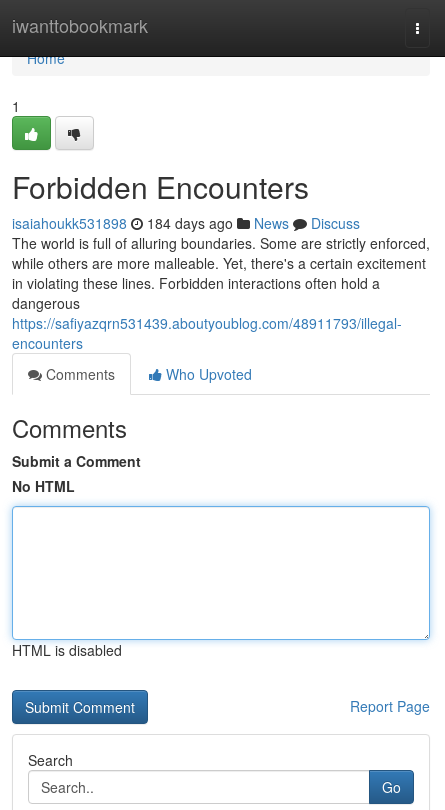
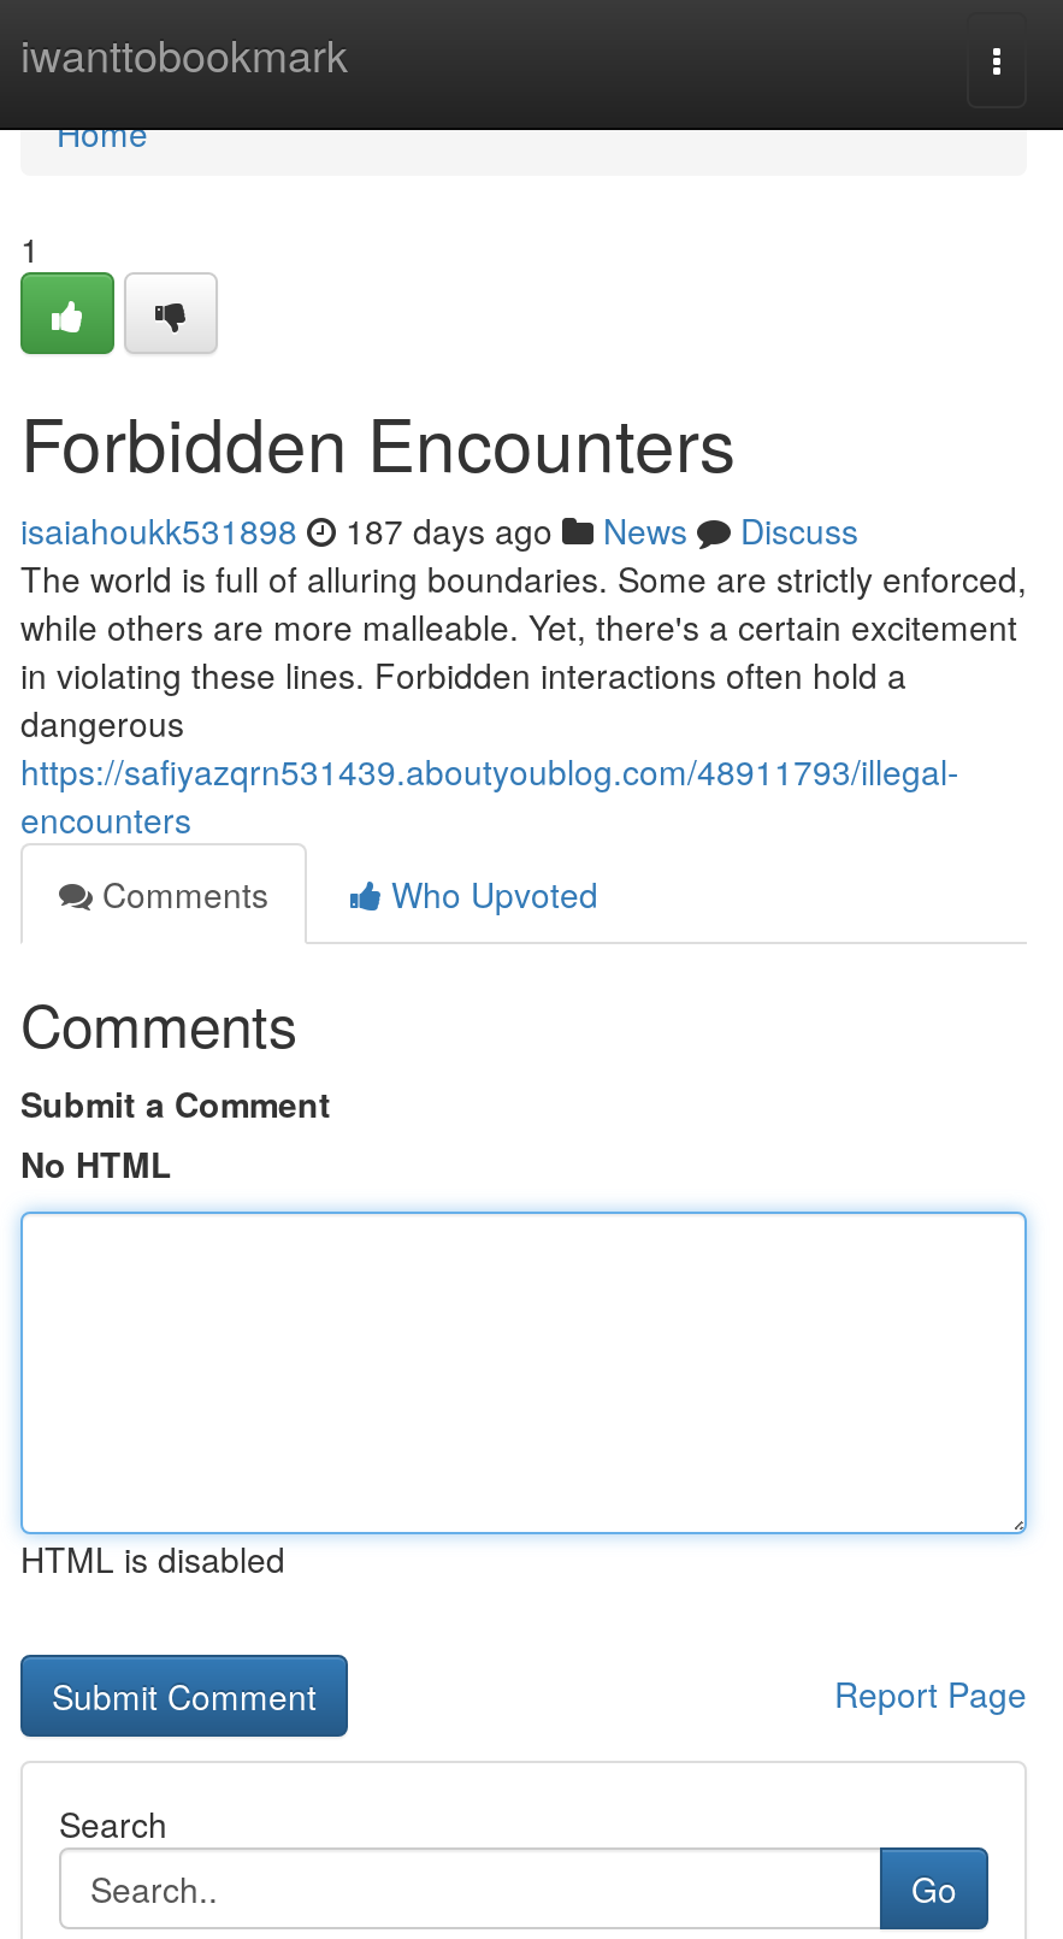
- isaiahoukk531898 184 days ago News Discuss
+ isaiahoukk531898 187 days ago News Discuss
